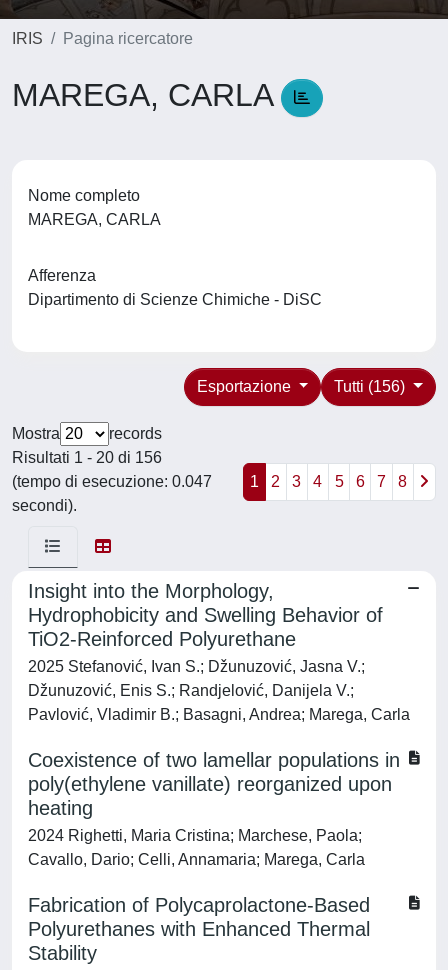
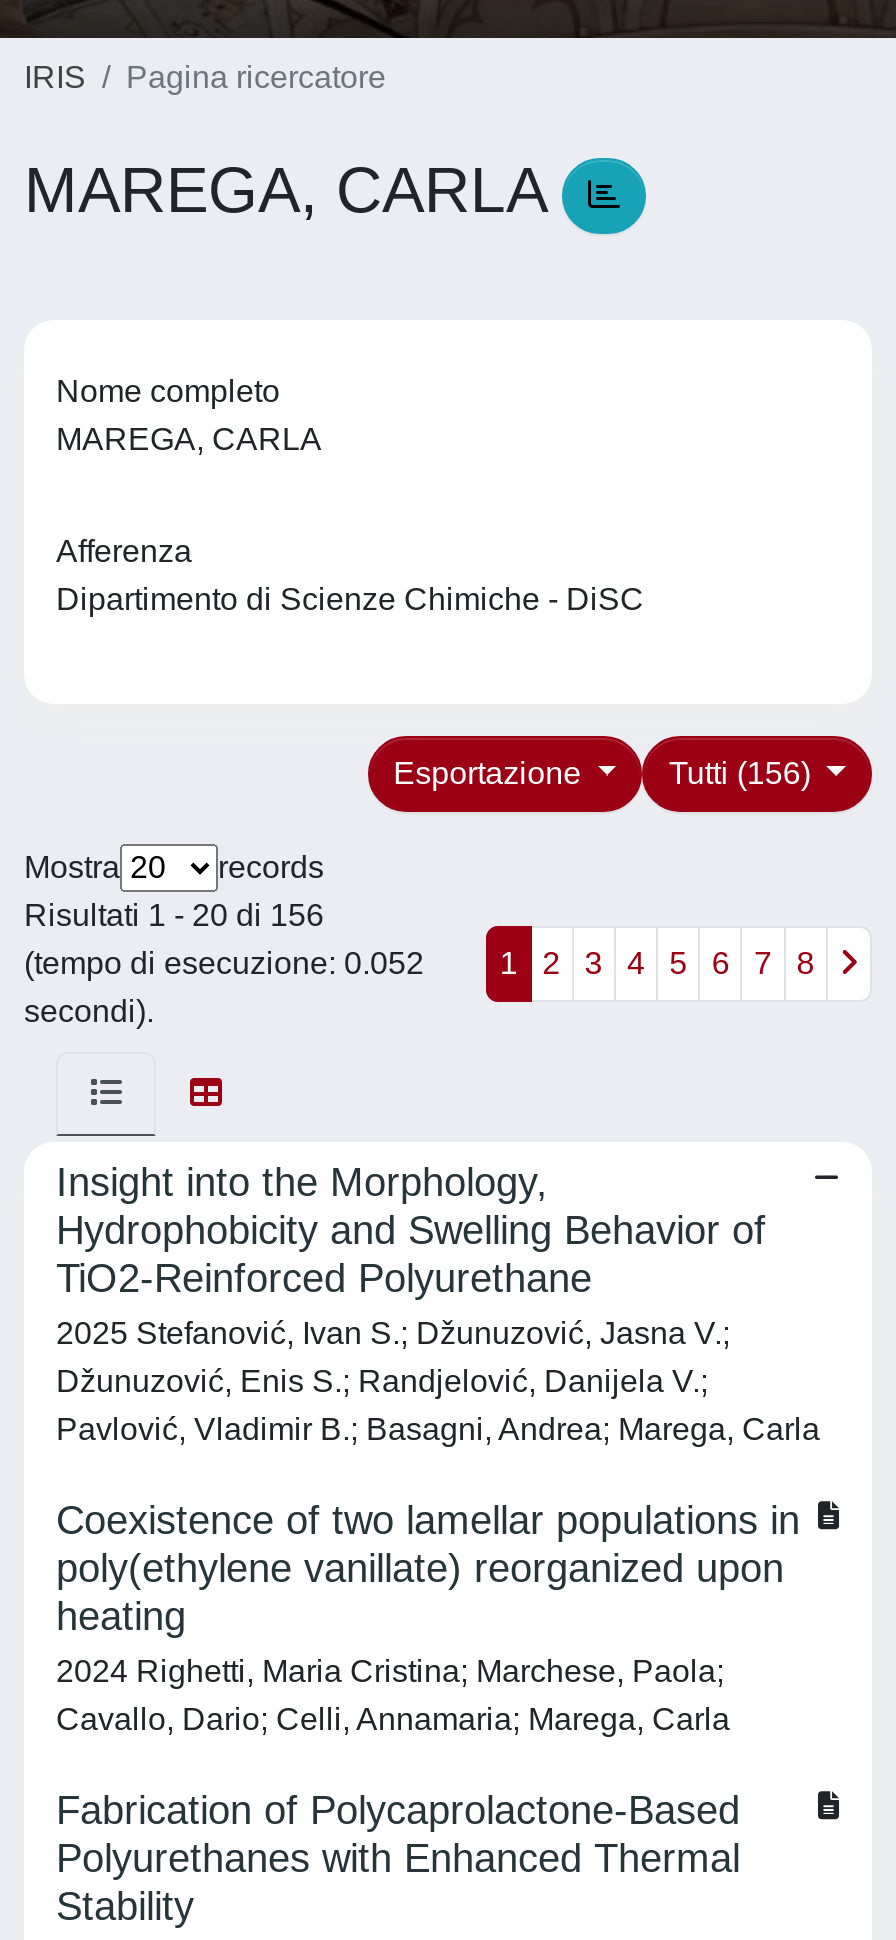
- (tempo di esecuzione: 0.047
+ (tempo di esecuzione: 0.052
